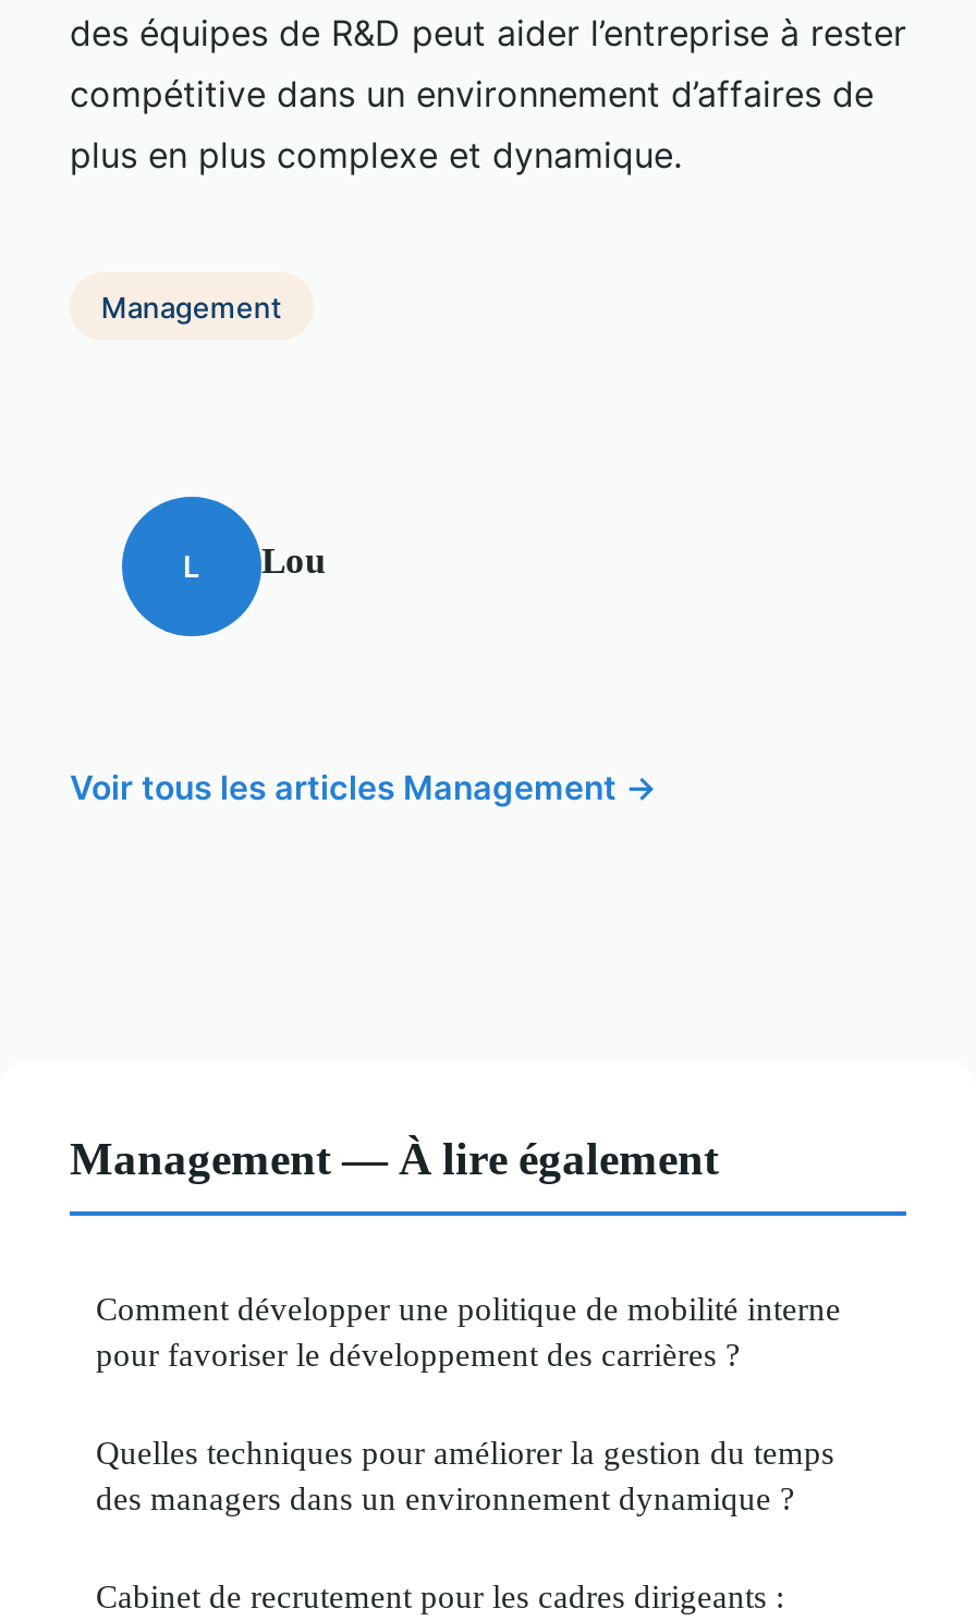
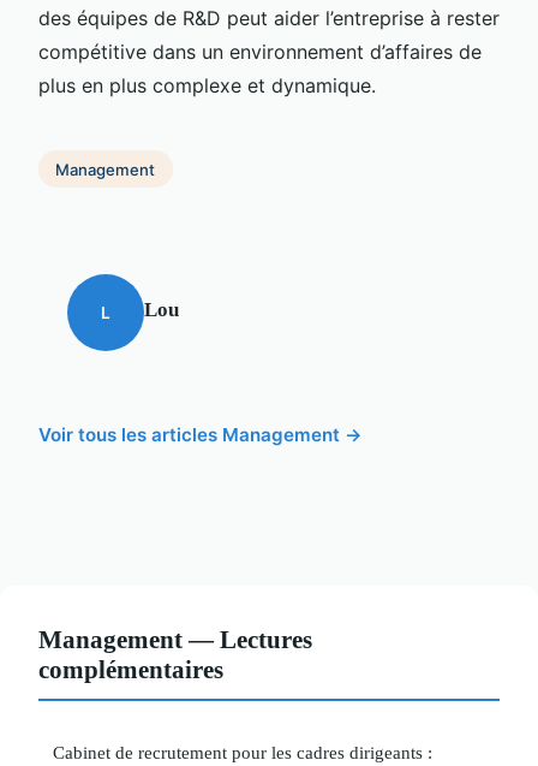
- Management — À lire également
- Comment développer une politique de mobilité interne
- pour favoriser le développement des carrières ?
- Quelles techniques pour améliorer la gestion du temps
- des managers dans un environnement dynamique ?
+ Management — Lectures
+ complémentaires
